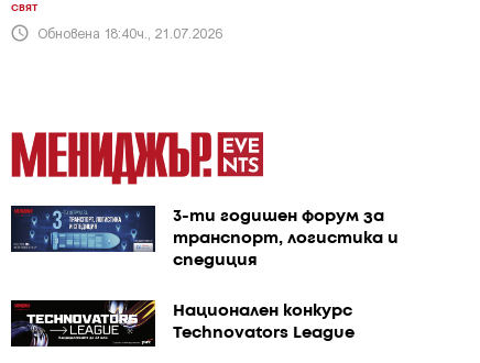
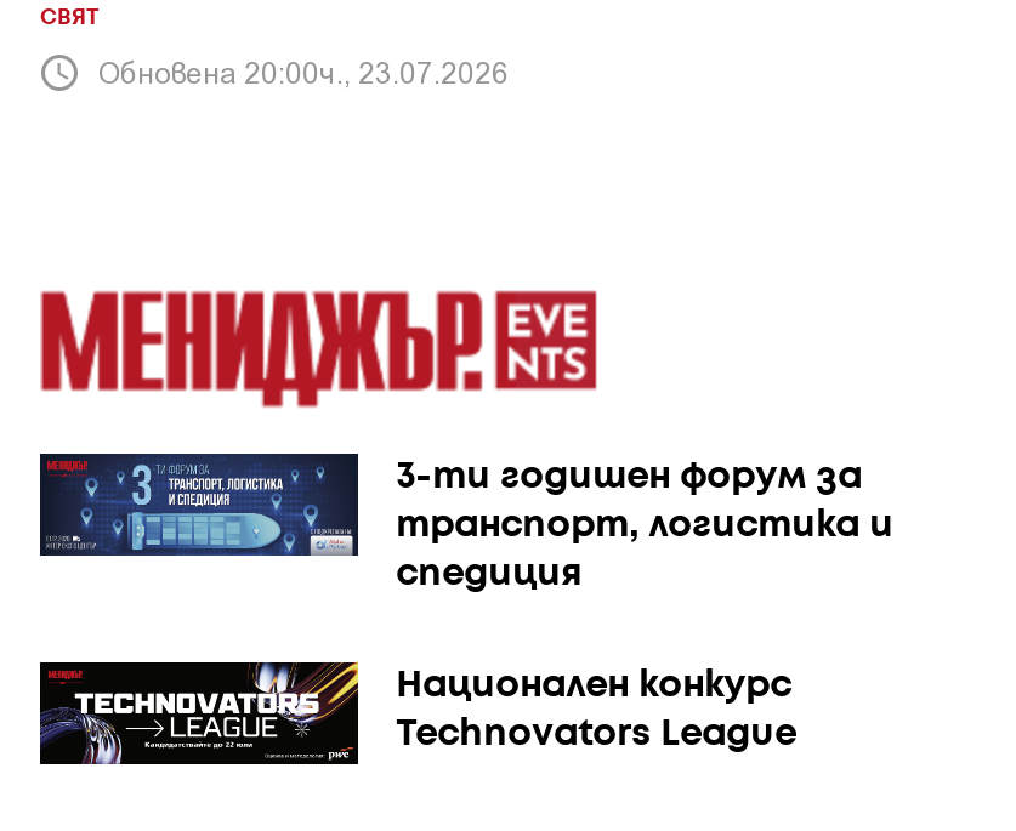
- Обновена 18:40ч., 21.07.2026
+ Обновена 20:00ч., 23.07.2026
